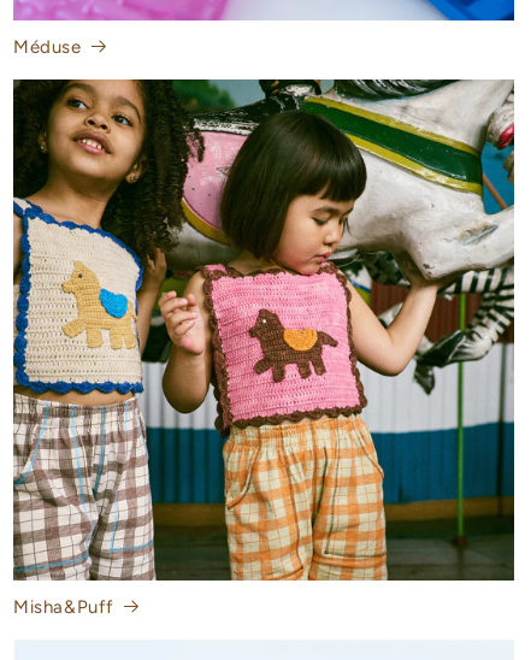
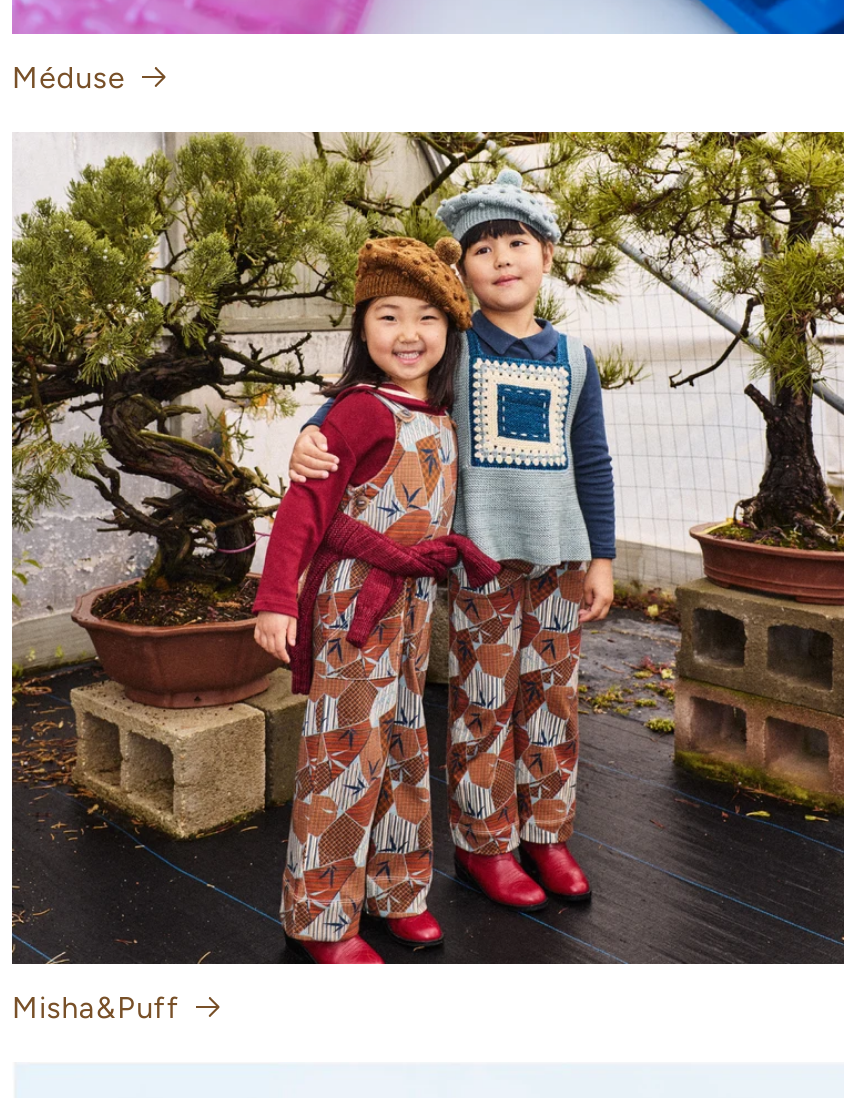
- [image]
+ [image]
